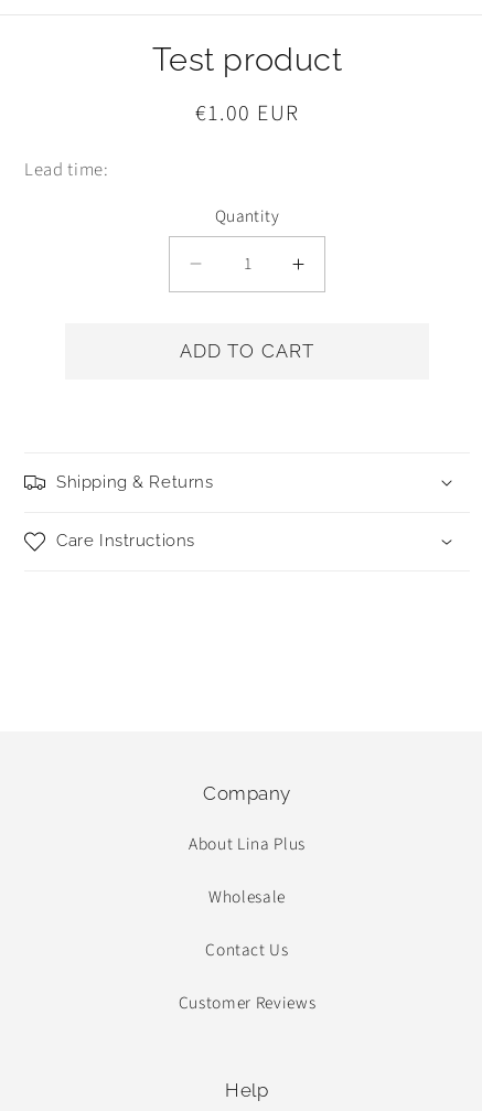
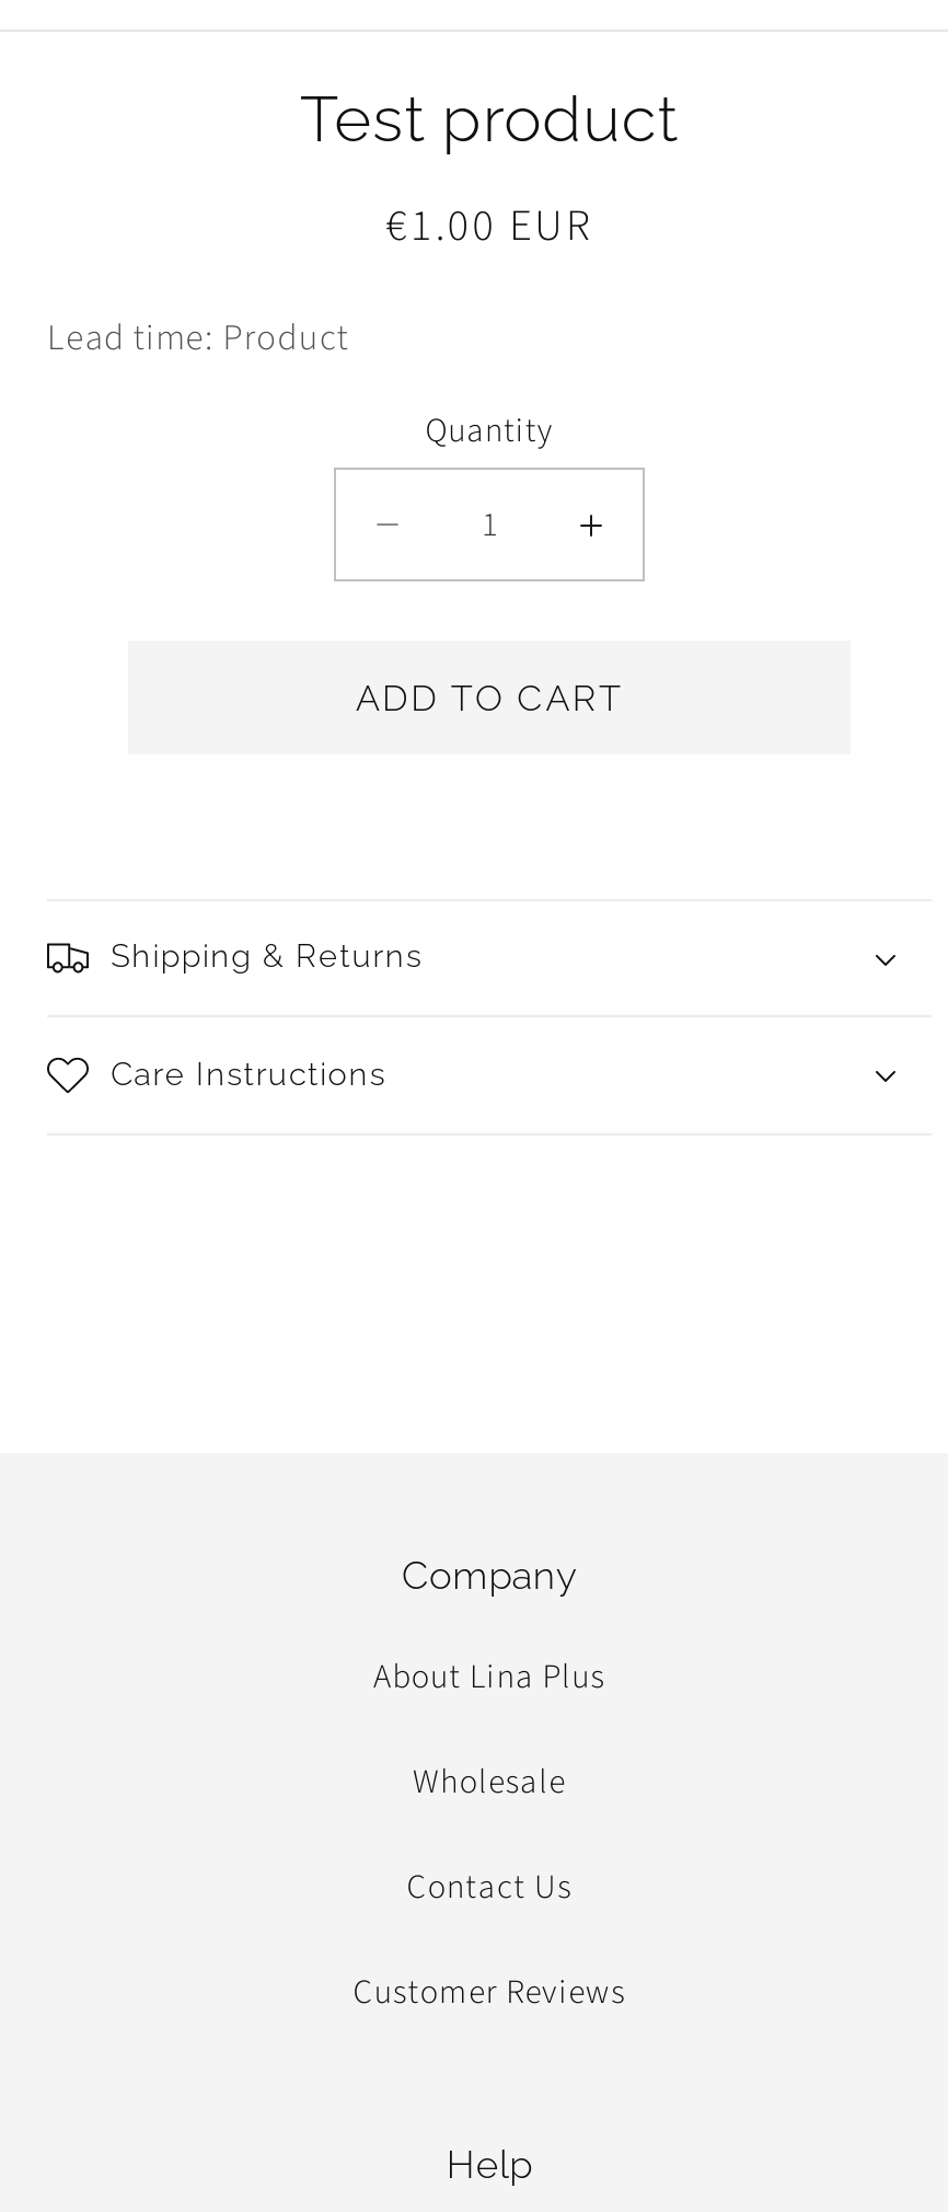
- Lead time:
+ Lead time: Product
